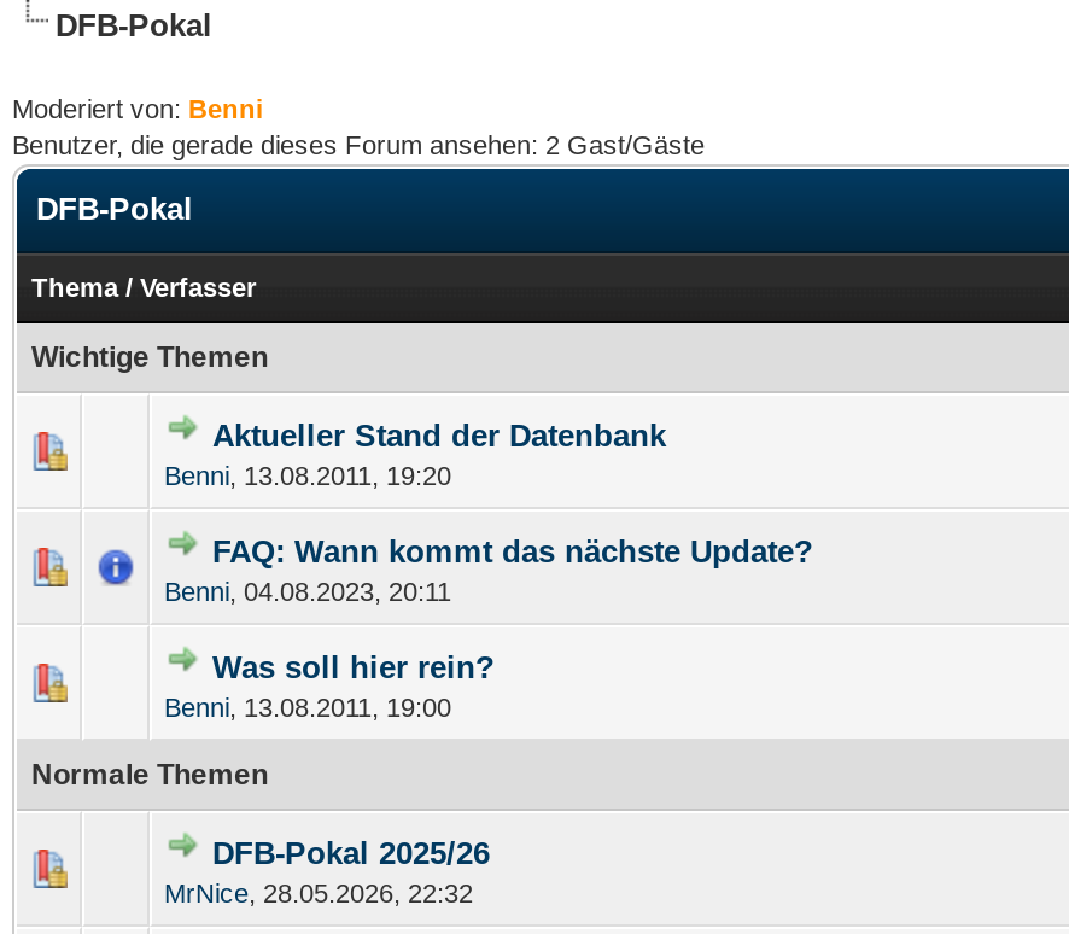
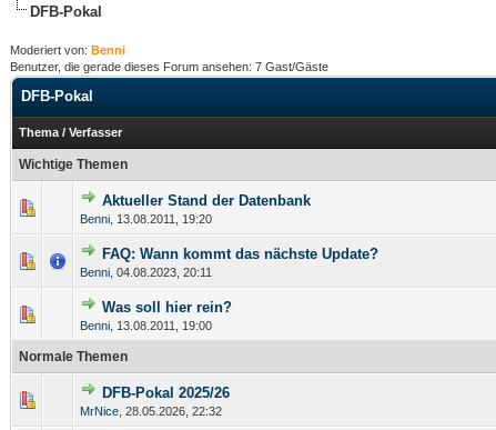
- Benutzer, die gerade dieses Forum ansehen: 2 Gast/Gäste
+ Benutzer, die gerade dieses Forum ansehen: 7 Gast/Gäste
